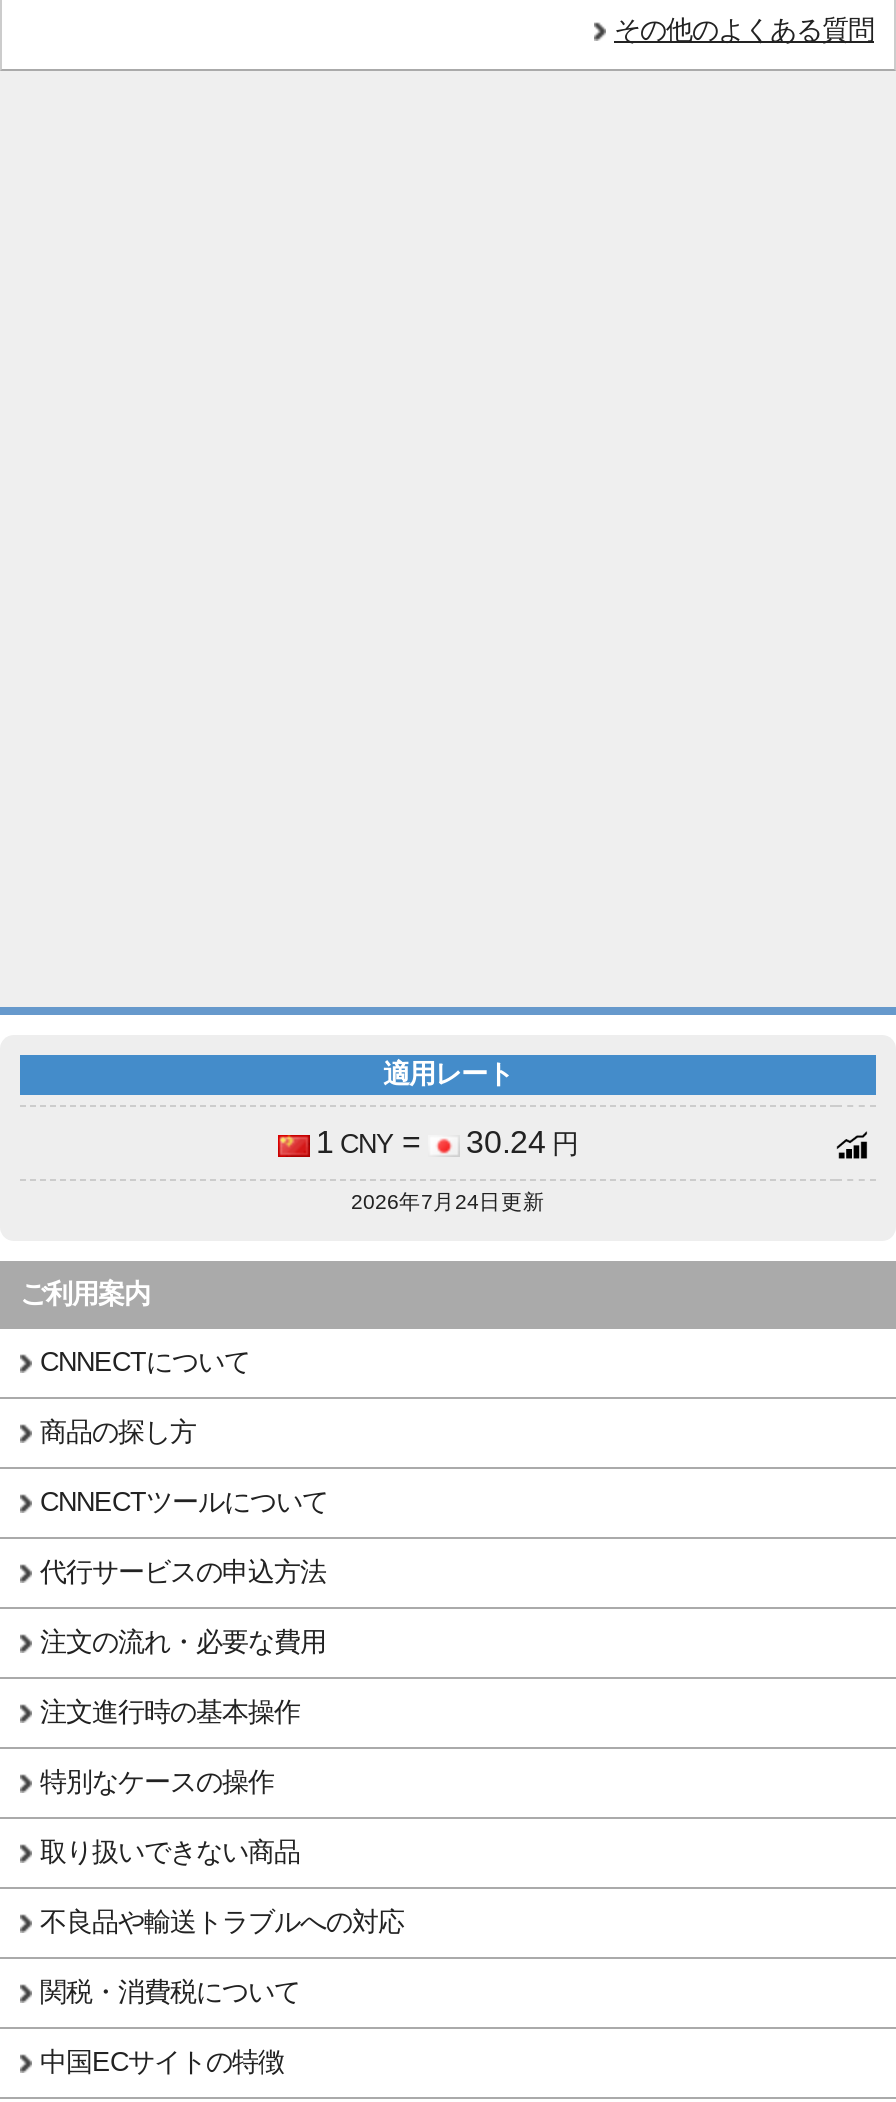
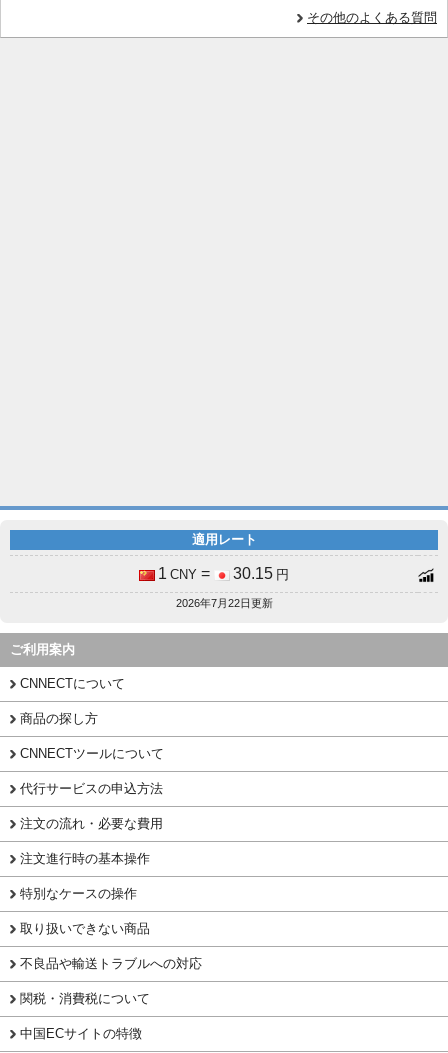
- 1 CNY = 30.24 円
+ 1 CNY = 30.15 円

- 2026年7月24日更新
+ 2026年7月22日更新
